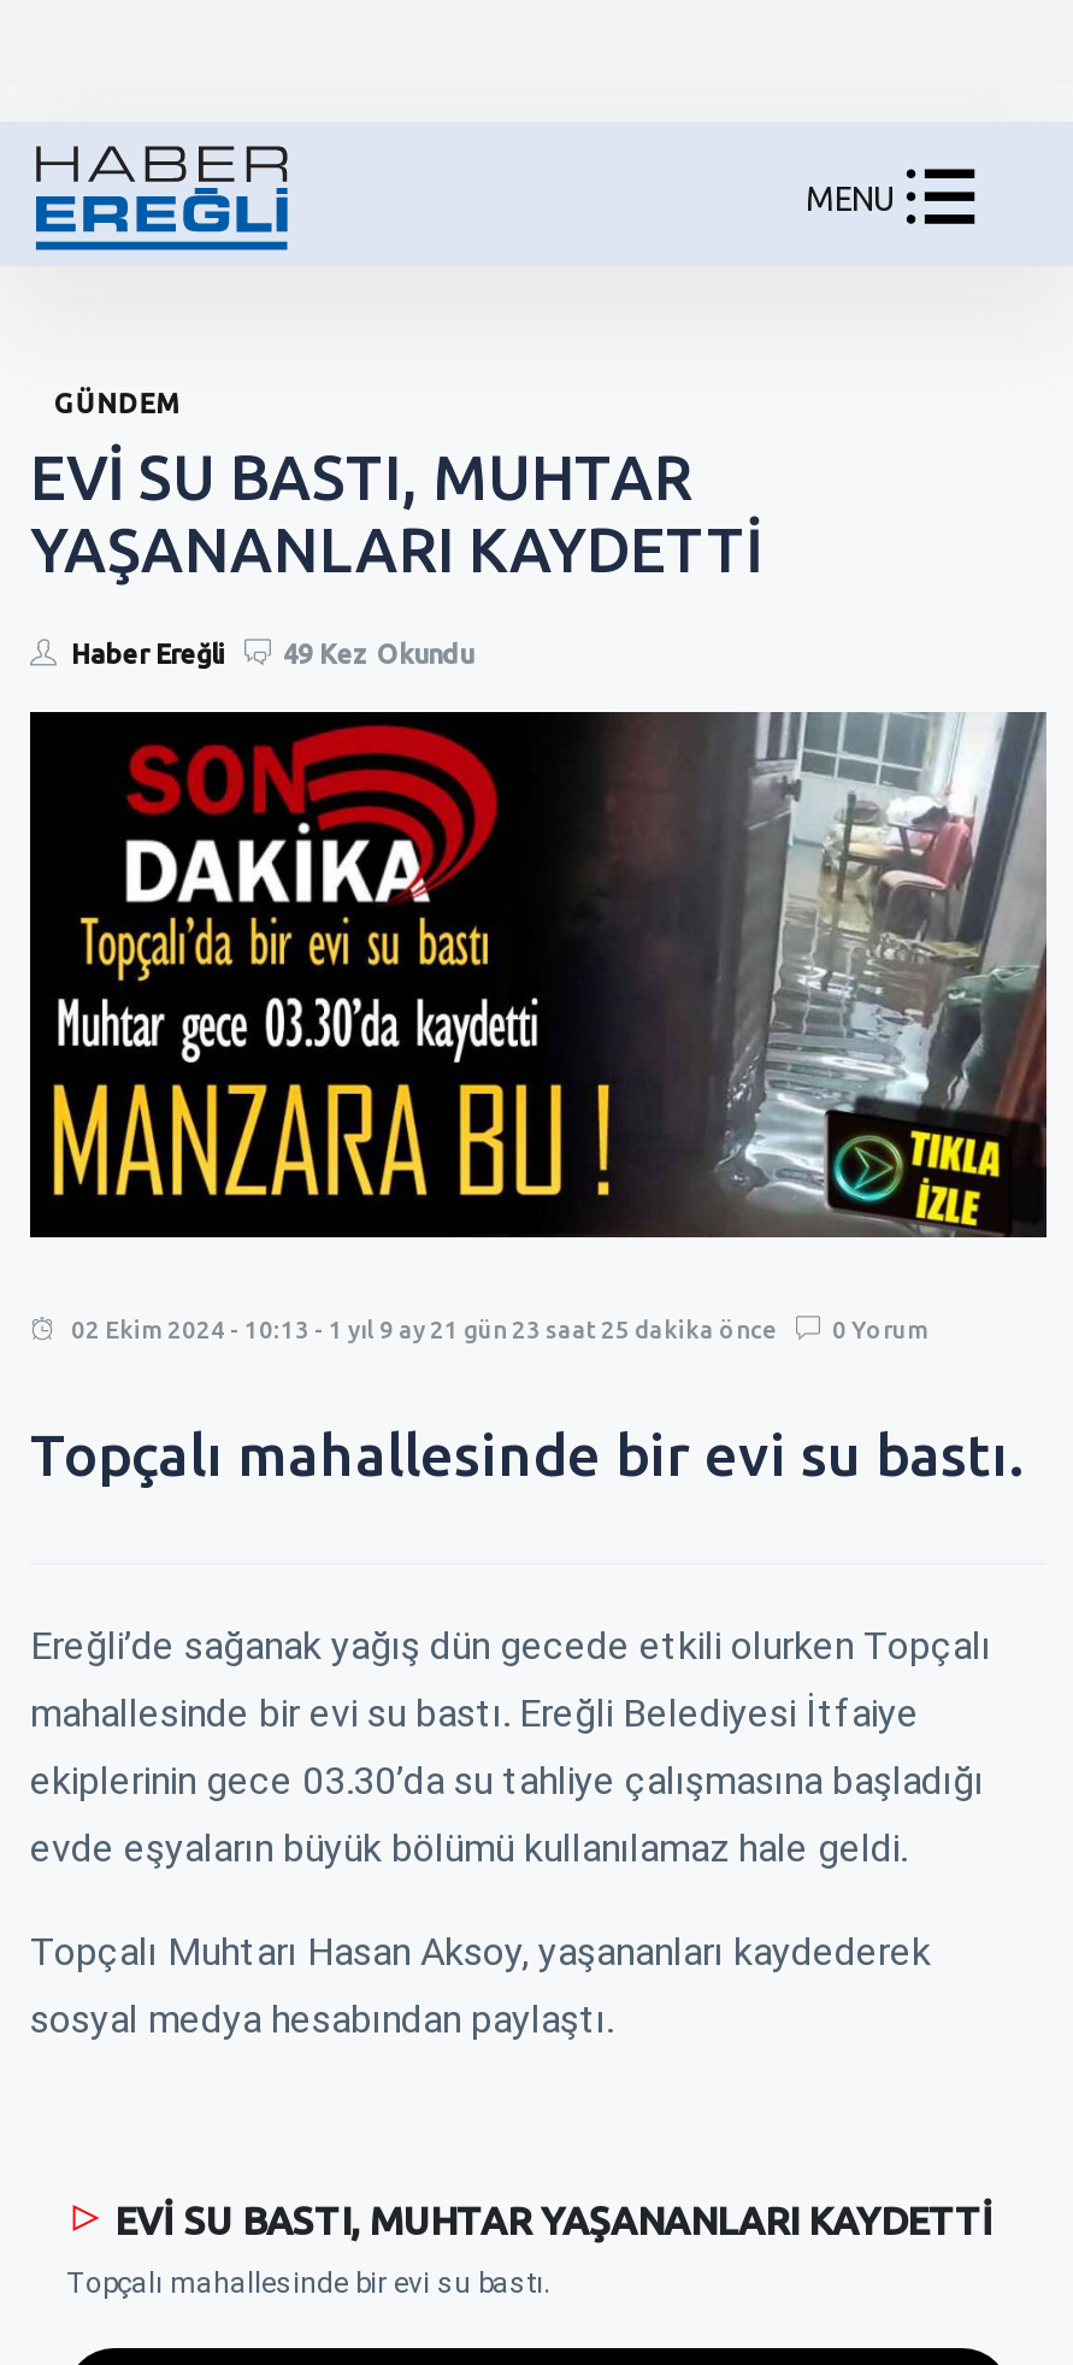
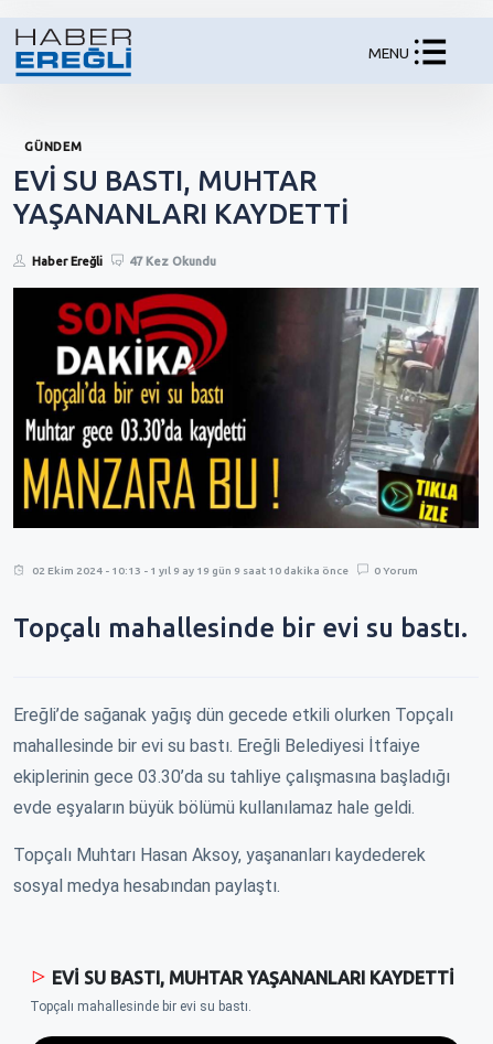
- Haber Ereğli 49 Kez Okundu
+ Haber Ereğli 47 Kez Okundu

- 02 Ekim 2024 - 10:13 - 1 yıl 9 ay 21 gün 23 saat 25 dakika önce
+ 02 Ekim 2024 - 10:13 - 1 yıl 9 ay 19 gün 9 saat 10 dakika önce
